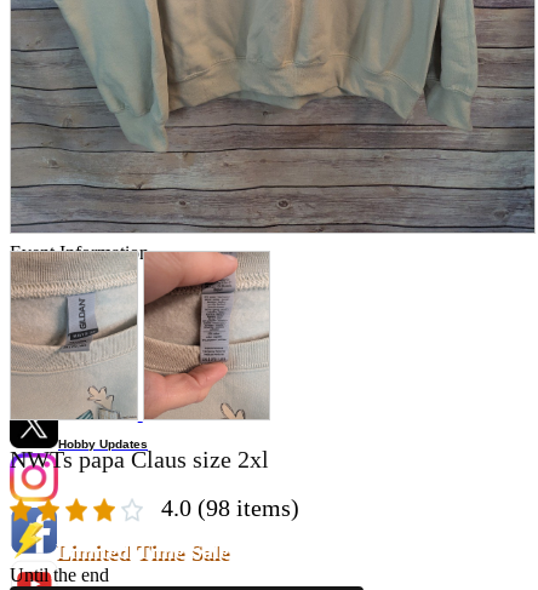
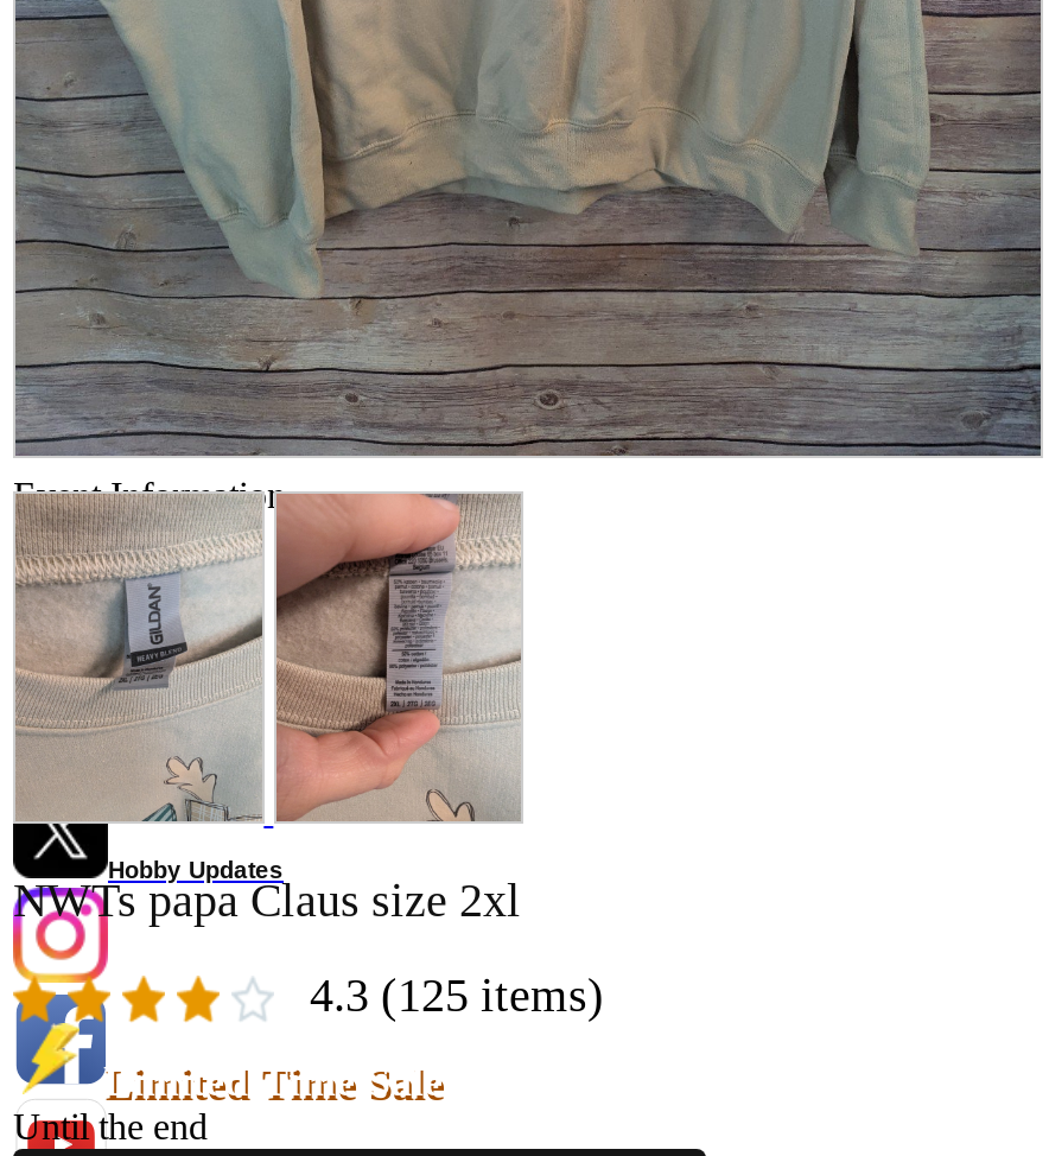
- 4.0 (98 items)
+ 4.3 (125 items)
